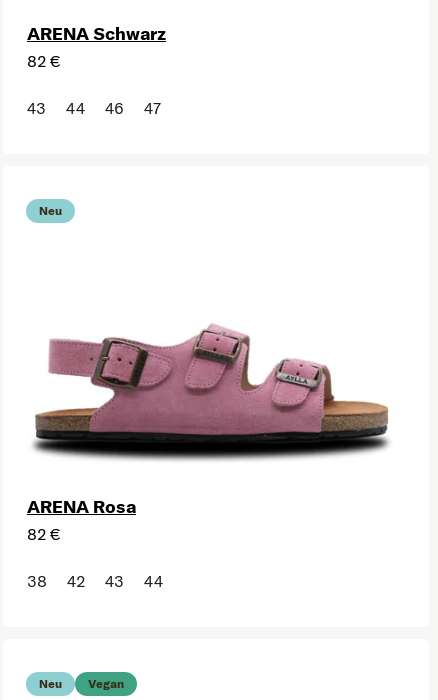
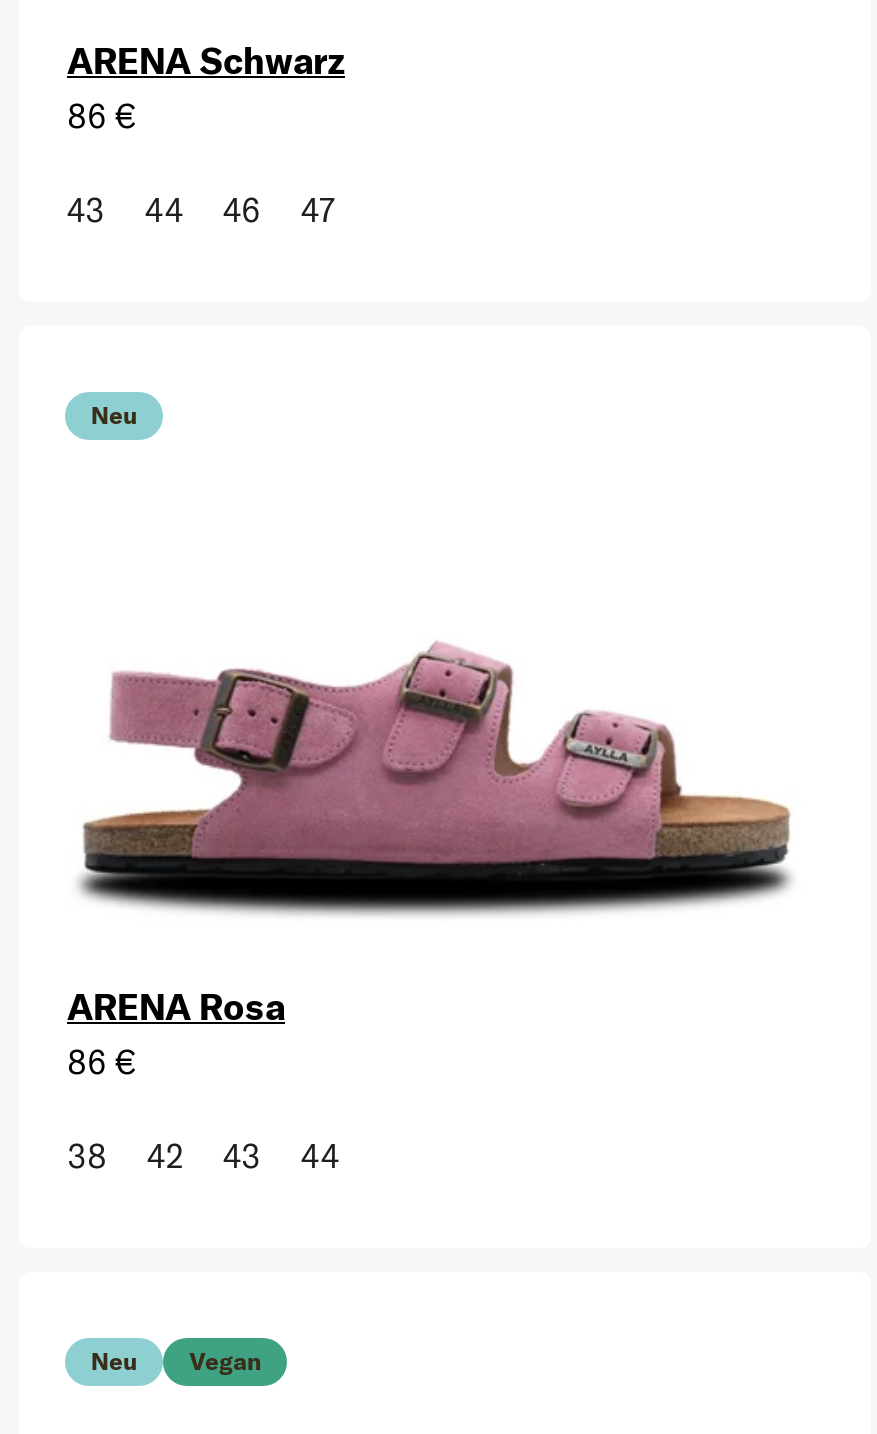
- 82 €
+ 86 €

- 82 €
+ 86 €
